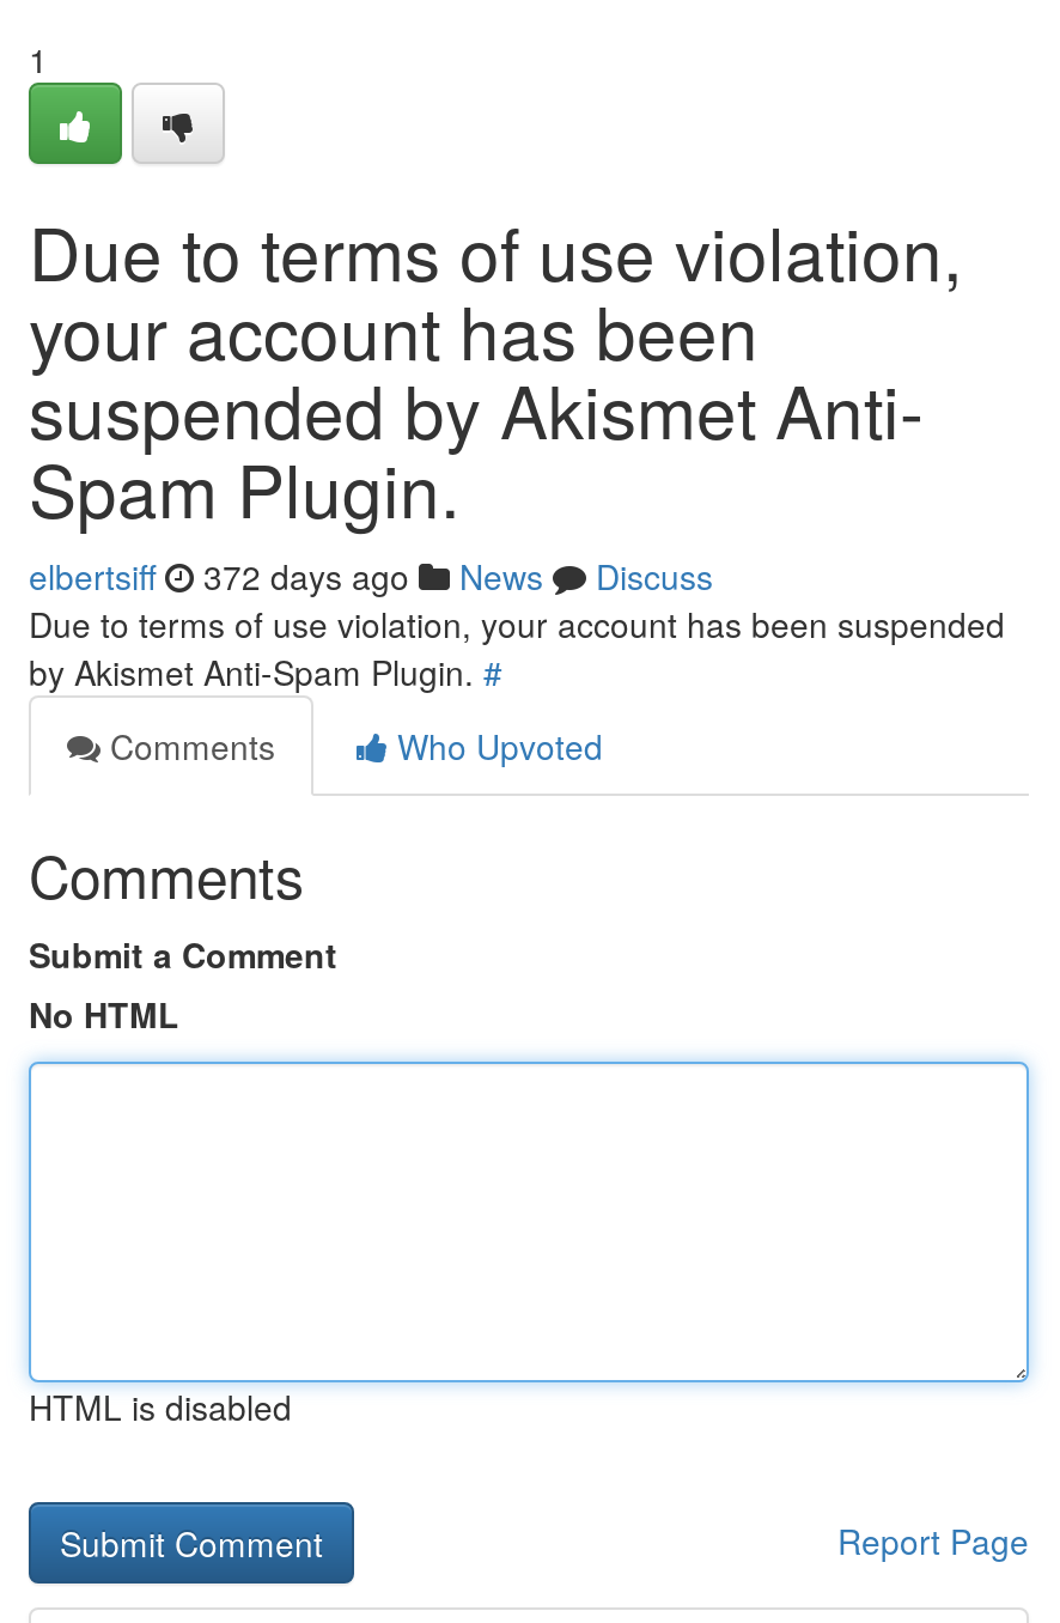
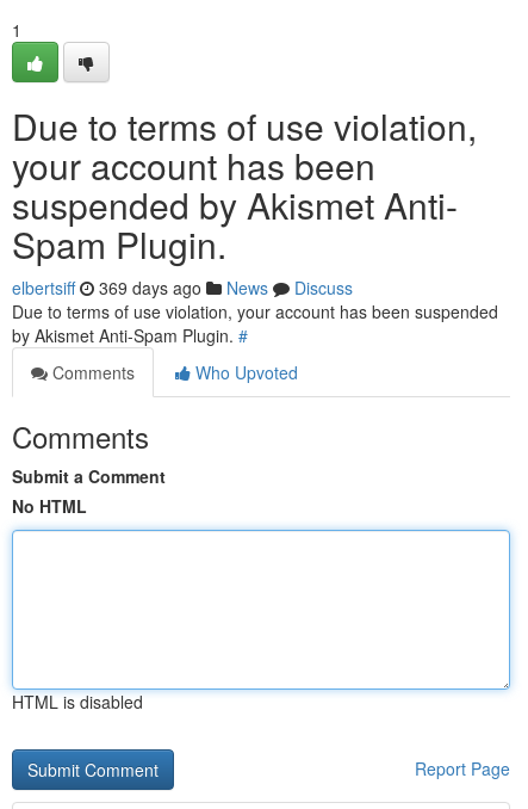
- elbertsiff 372 days ago News Discuss
+ elbertsiff 369 days ago News Discuss
